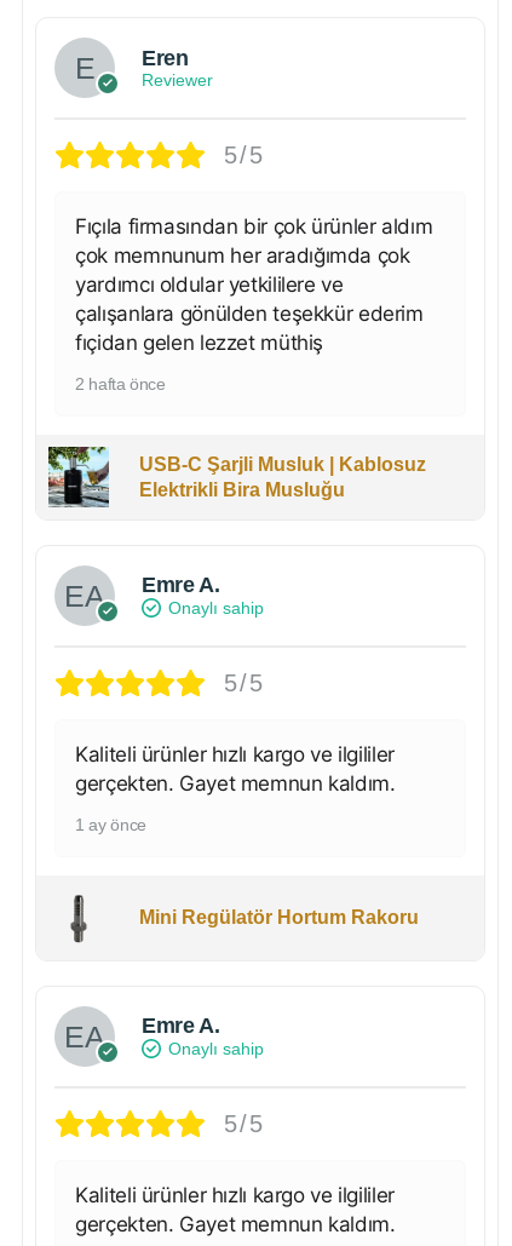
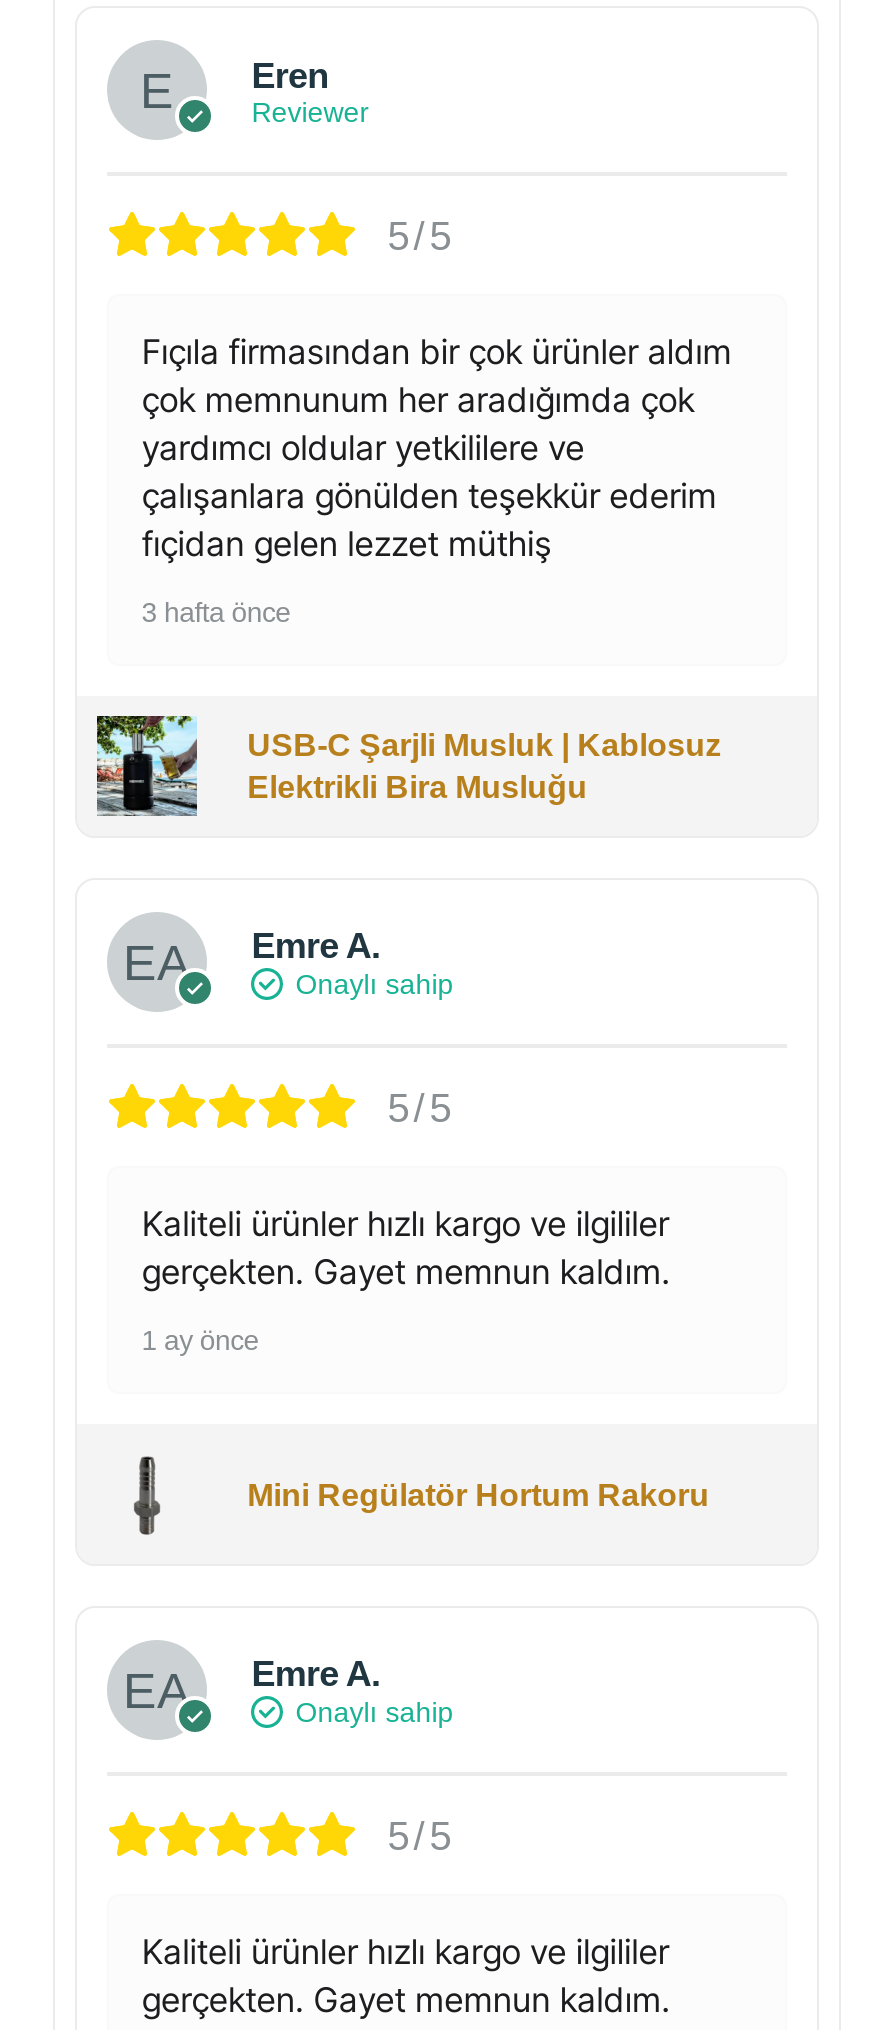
- 2 hafta önce
+ 3 hafta önce
